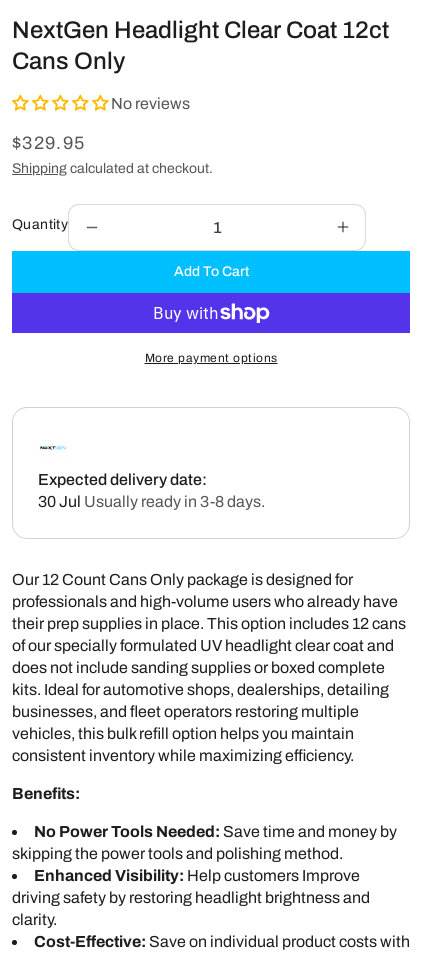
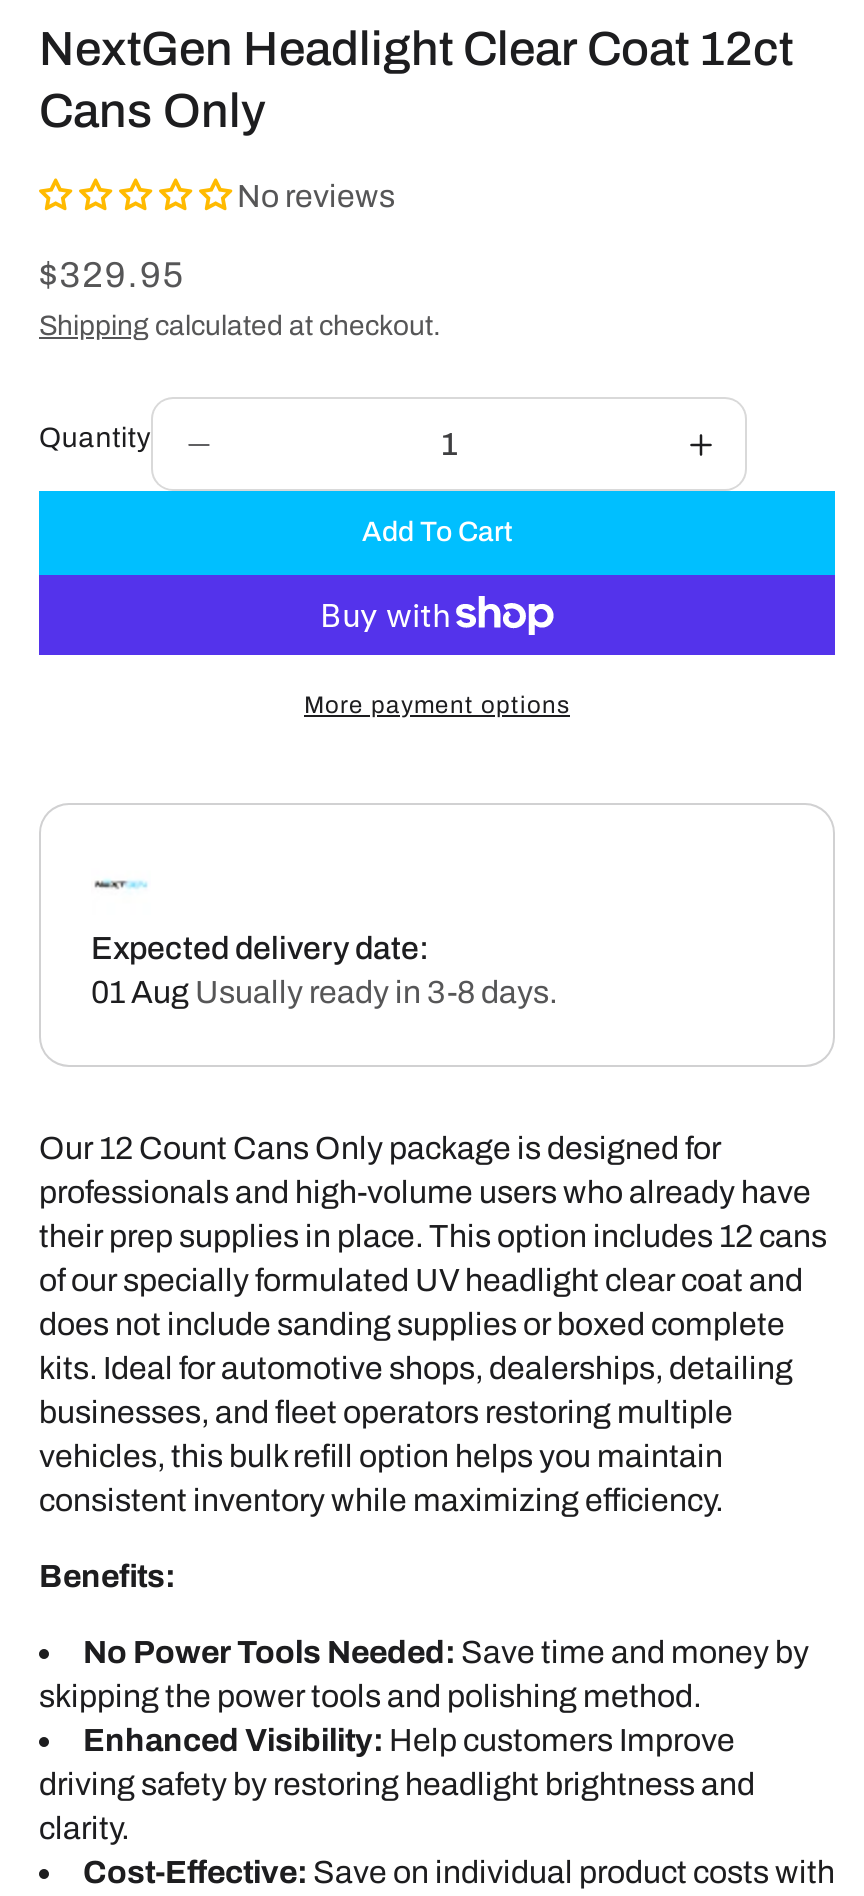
- 30 Jul Usually ready in 3-8 days.
+ 01 Aug Usually ready in 3-8 days.
